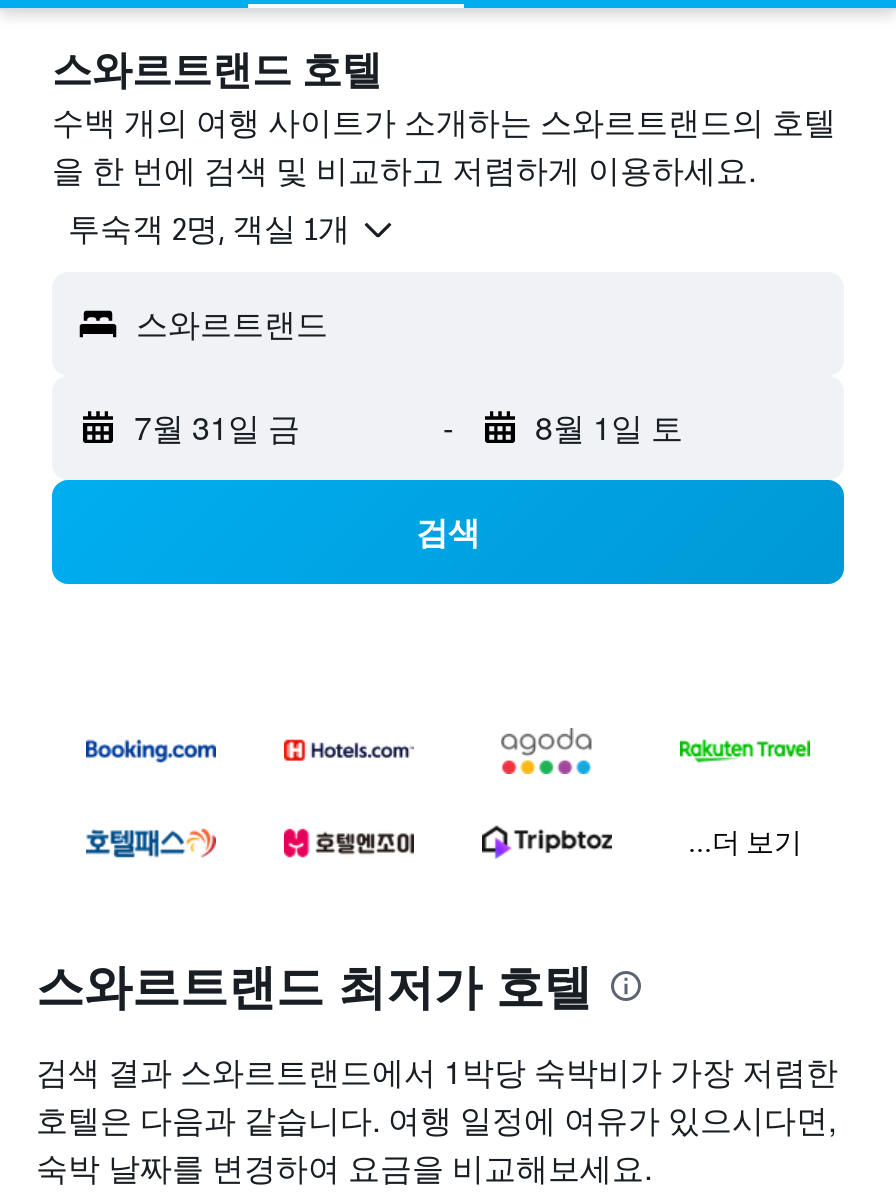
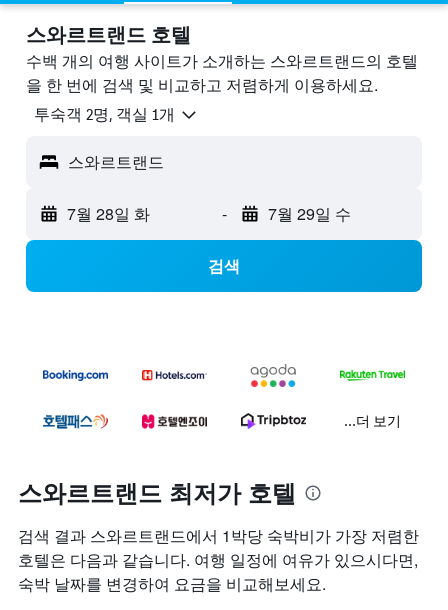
- 7월 31일 금
+ 7월 28일 화

- 8월 1일 토
+ 7월 29일 수
